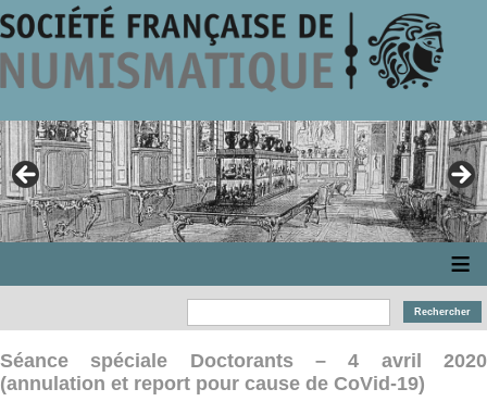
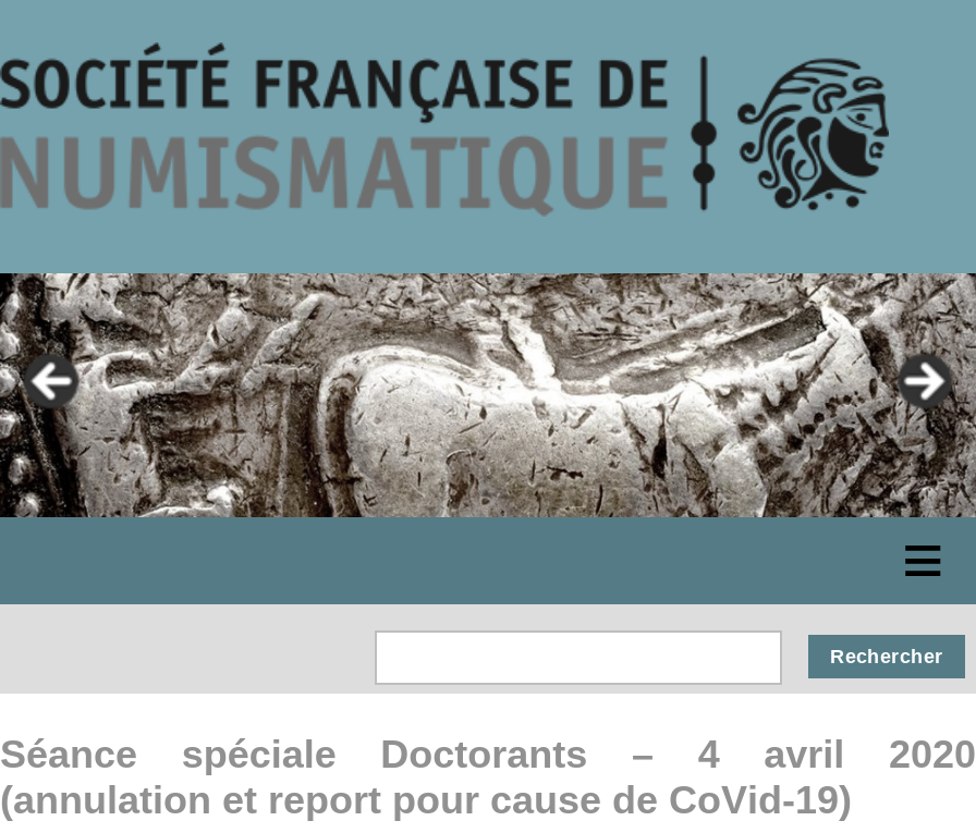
- [image]
+ [image]
